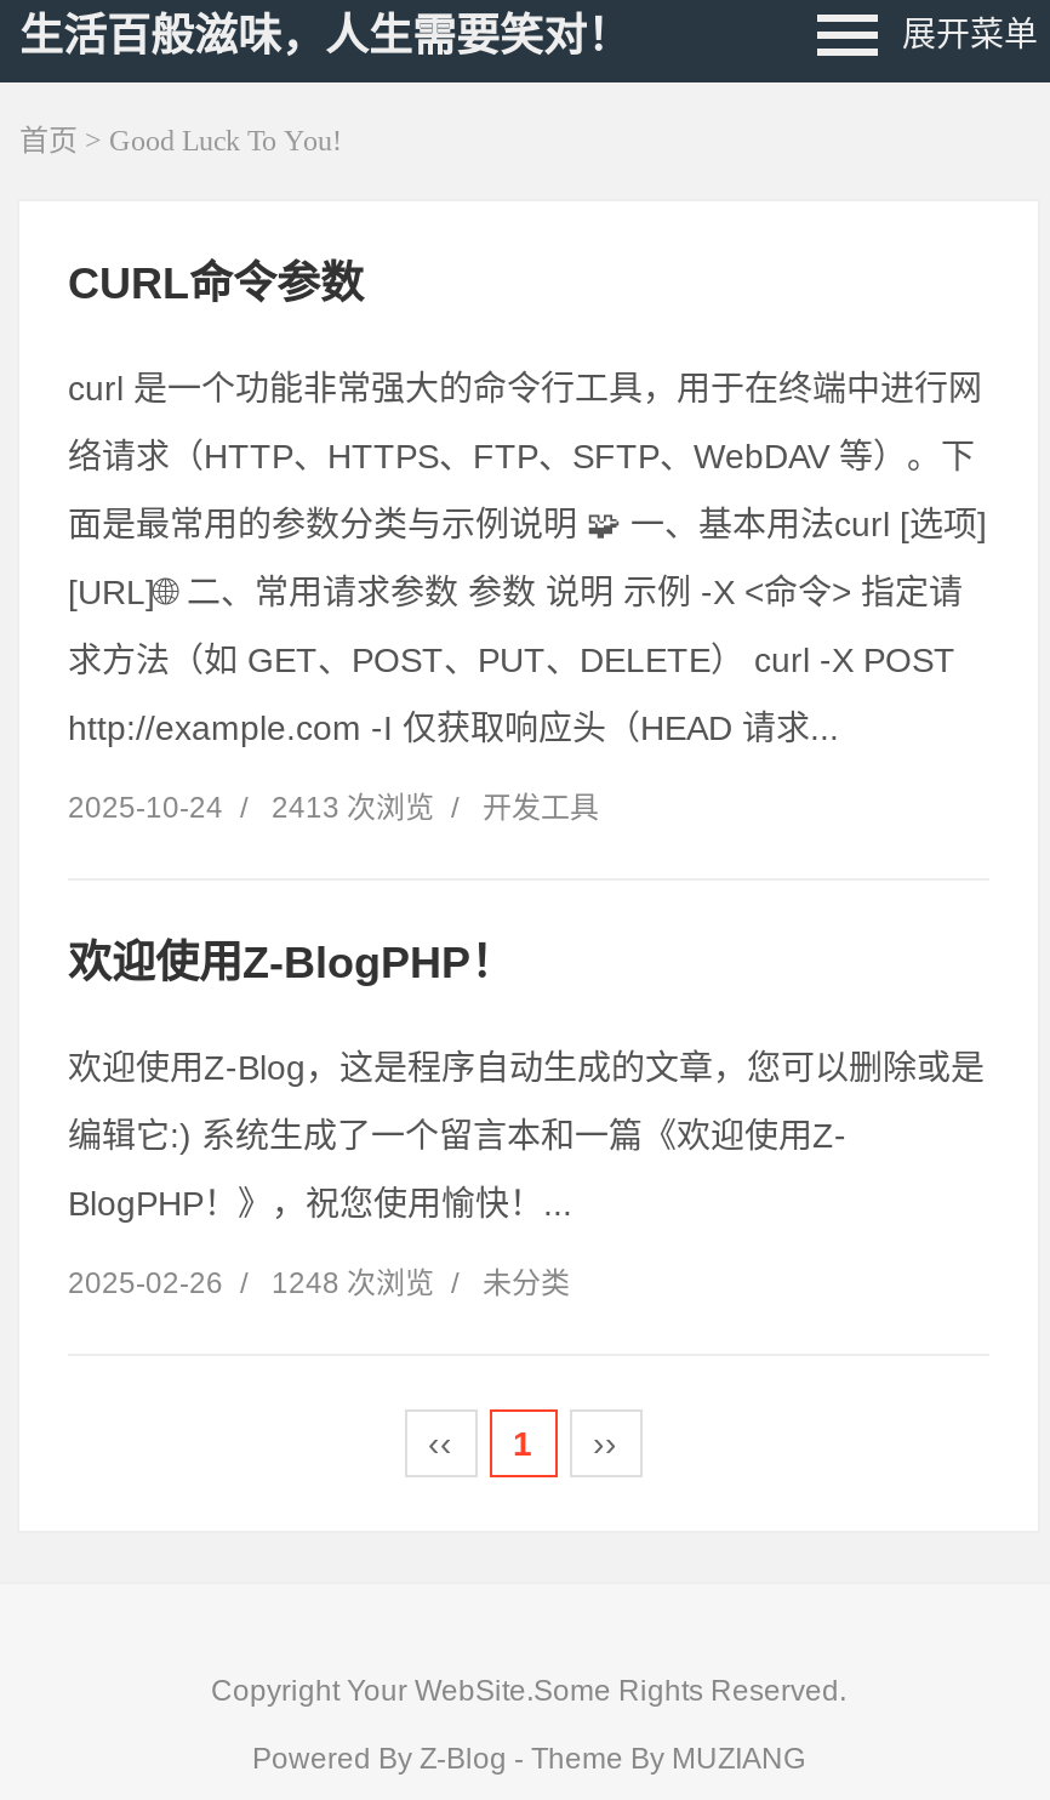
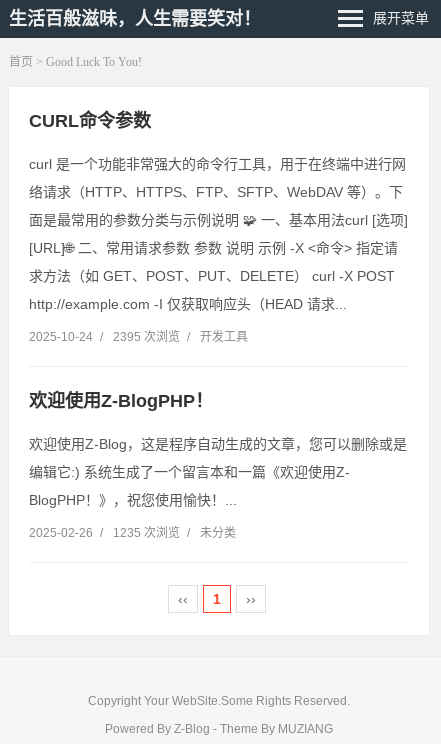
- 2025-10-24 / 2413 次浏览 / 开发工具
+ 2025-10-24 / 2395 次浏览 / 开发工具

- 2025-02-26 / 1248 次浏览 / 未分类
+ 2025-02-26 / 1235 次浏览 / 未分类
